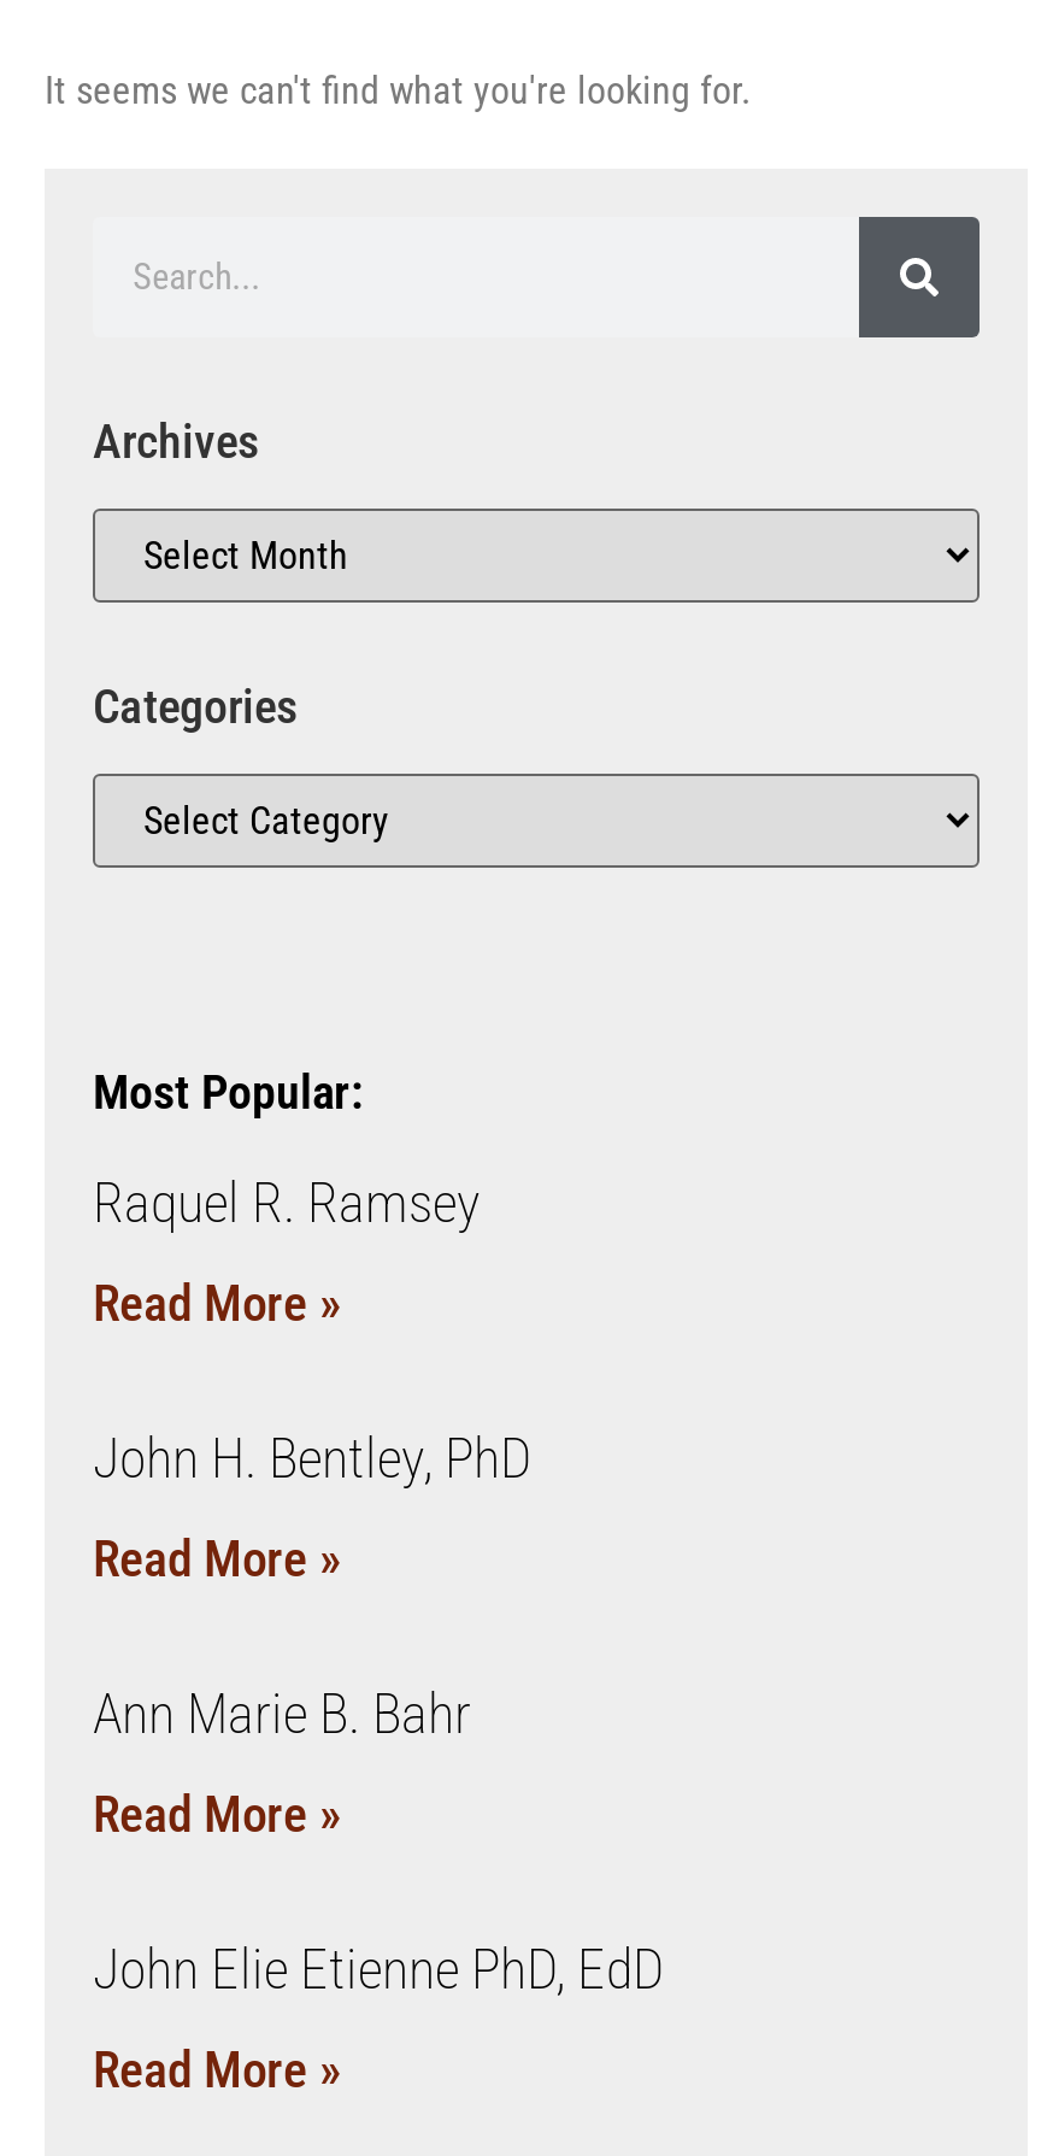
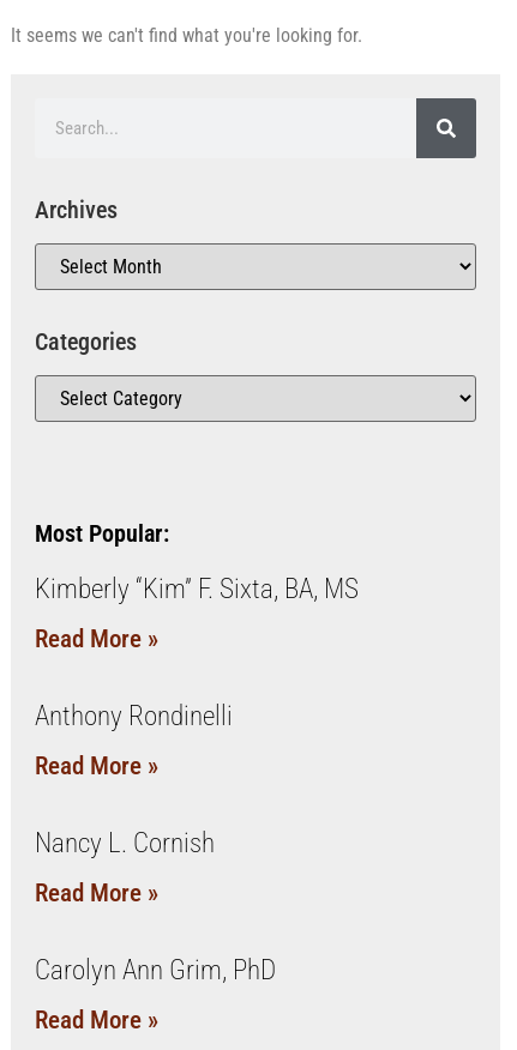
- Raquel R. Ramsey
+ Kimberly “Kim” F. Sixta, BA, MS

- John H. Bentley, PhD
+ Anthony Rondinelli

- Ann Marie B. Bahr
+ Nancy L. Cornish

- John Elie Etienne PhD, EdD
+ Carolyn Ann Grim, PhD
